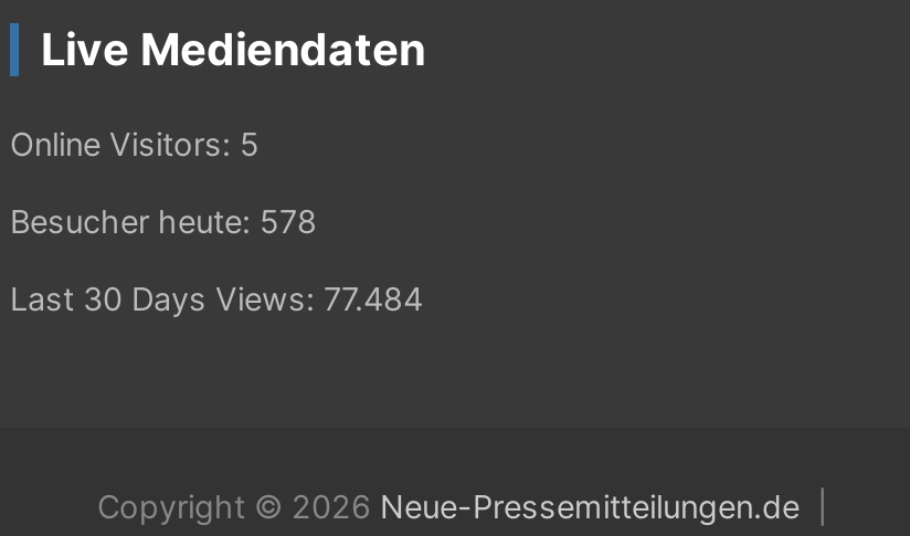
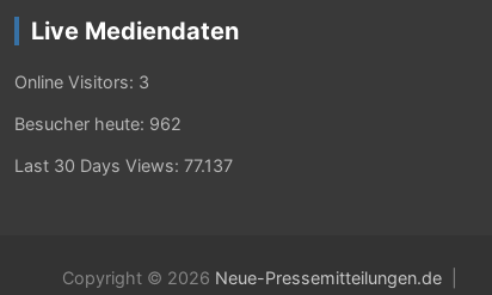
- Online Visitors: 5
+ Online Visitors: 3

- Besucher heute: 578
+ Besucher heute: 962

- Last 30 Days Views: 77.484
+ Last 30 Days Views: 77.137
